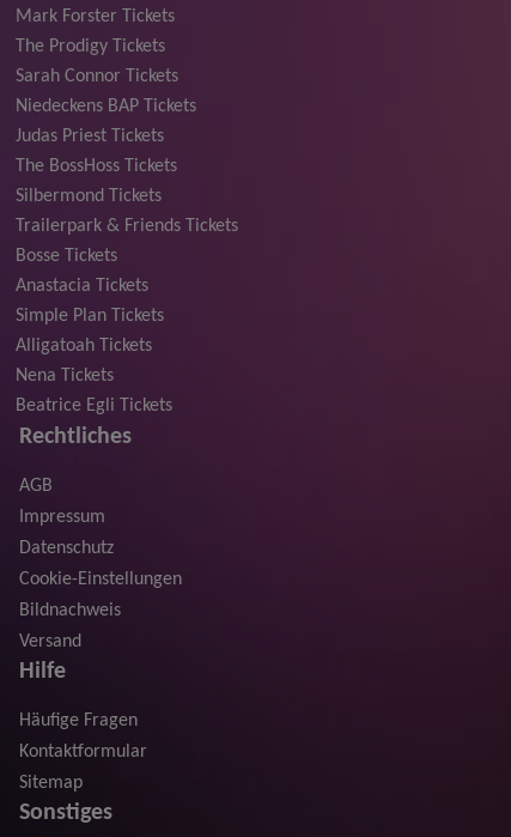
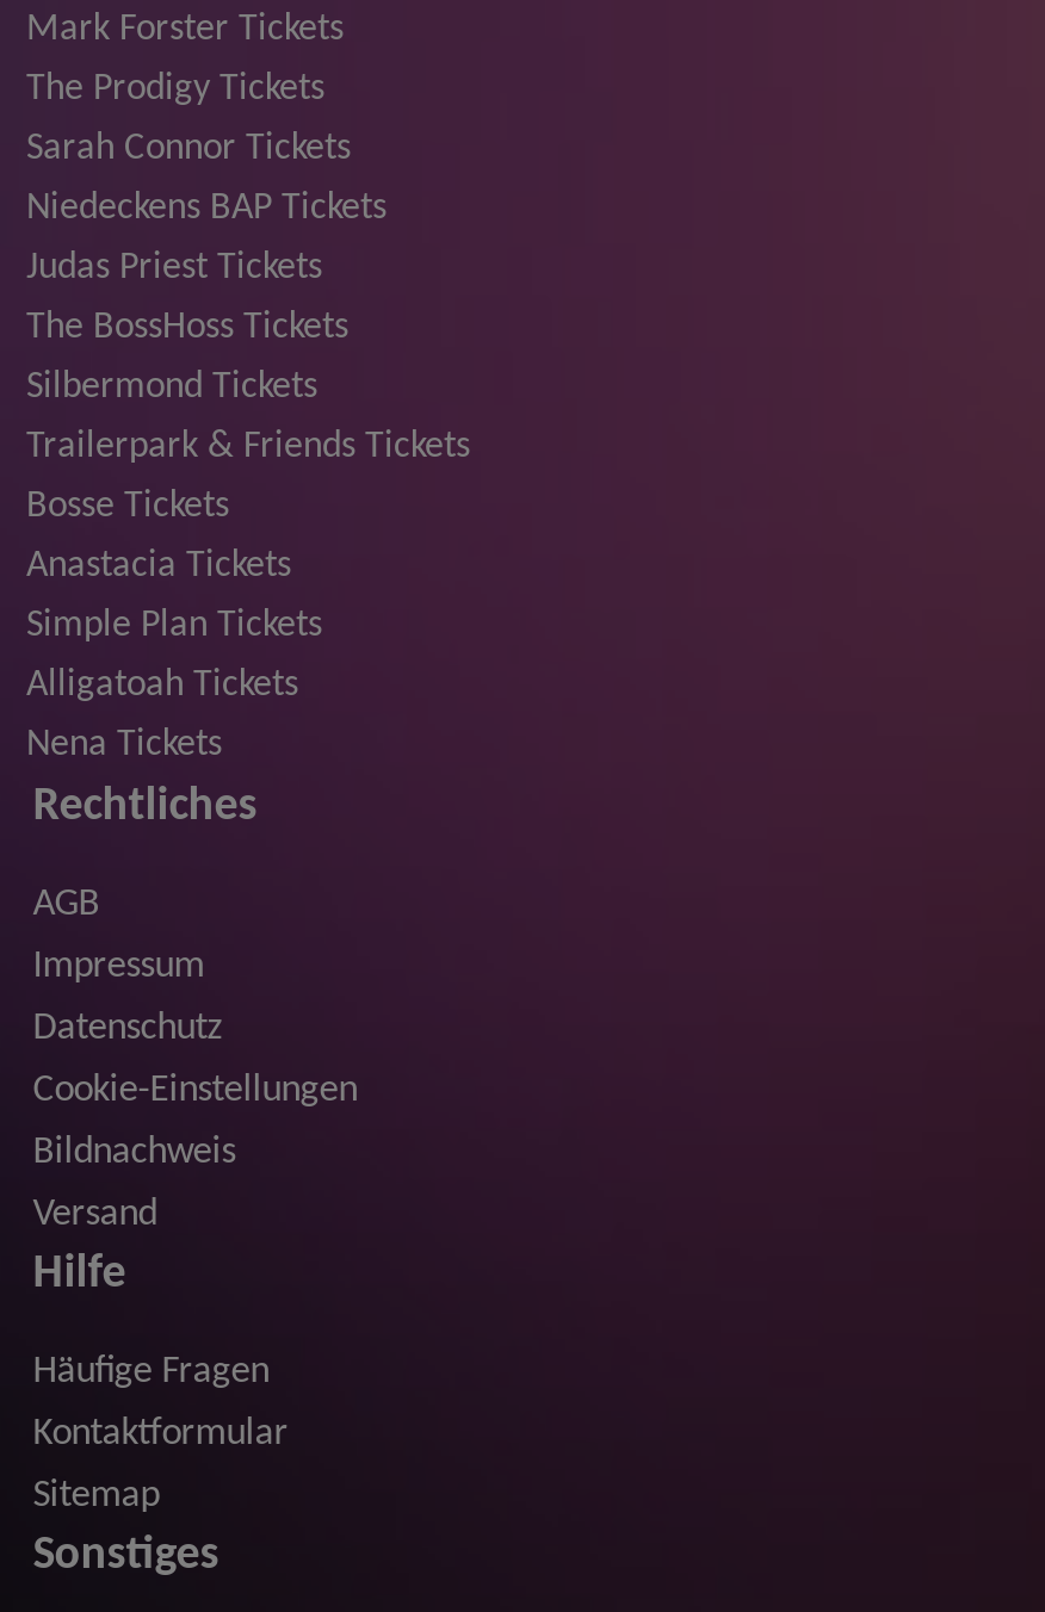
- Beatrice Egli Tickets
